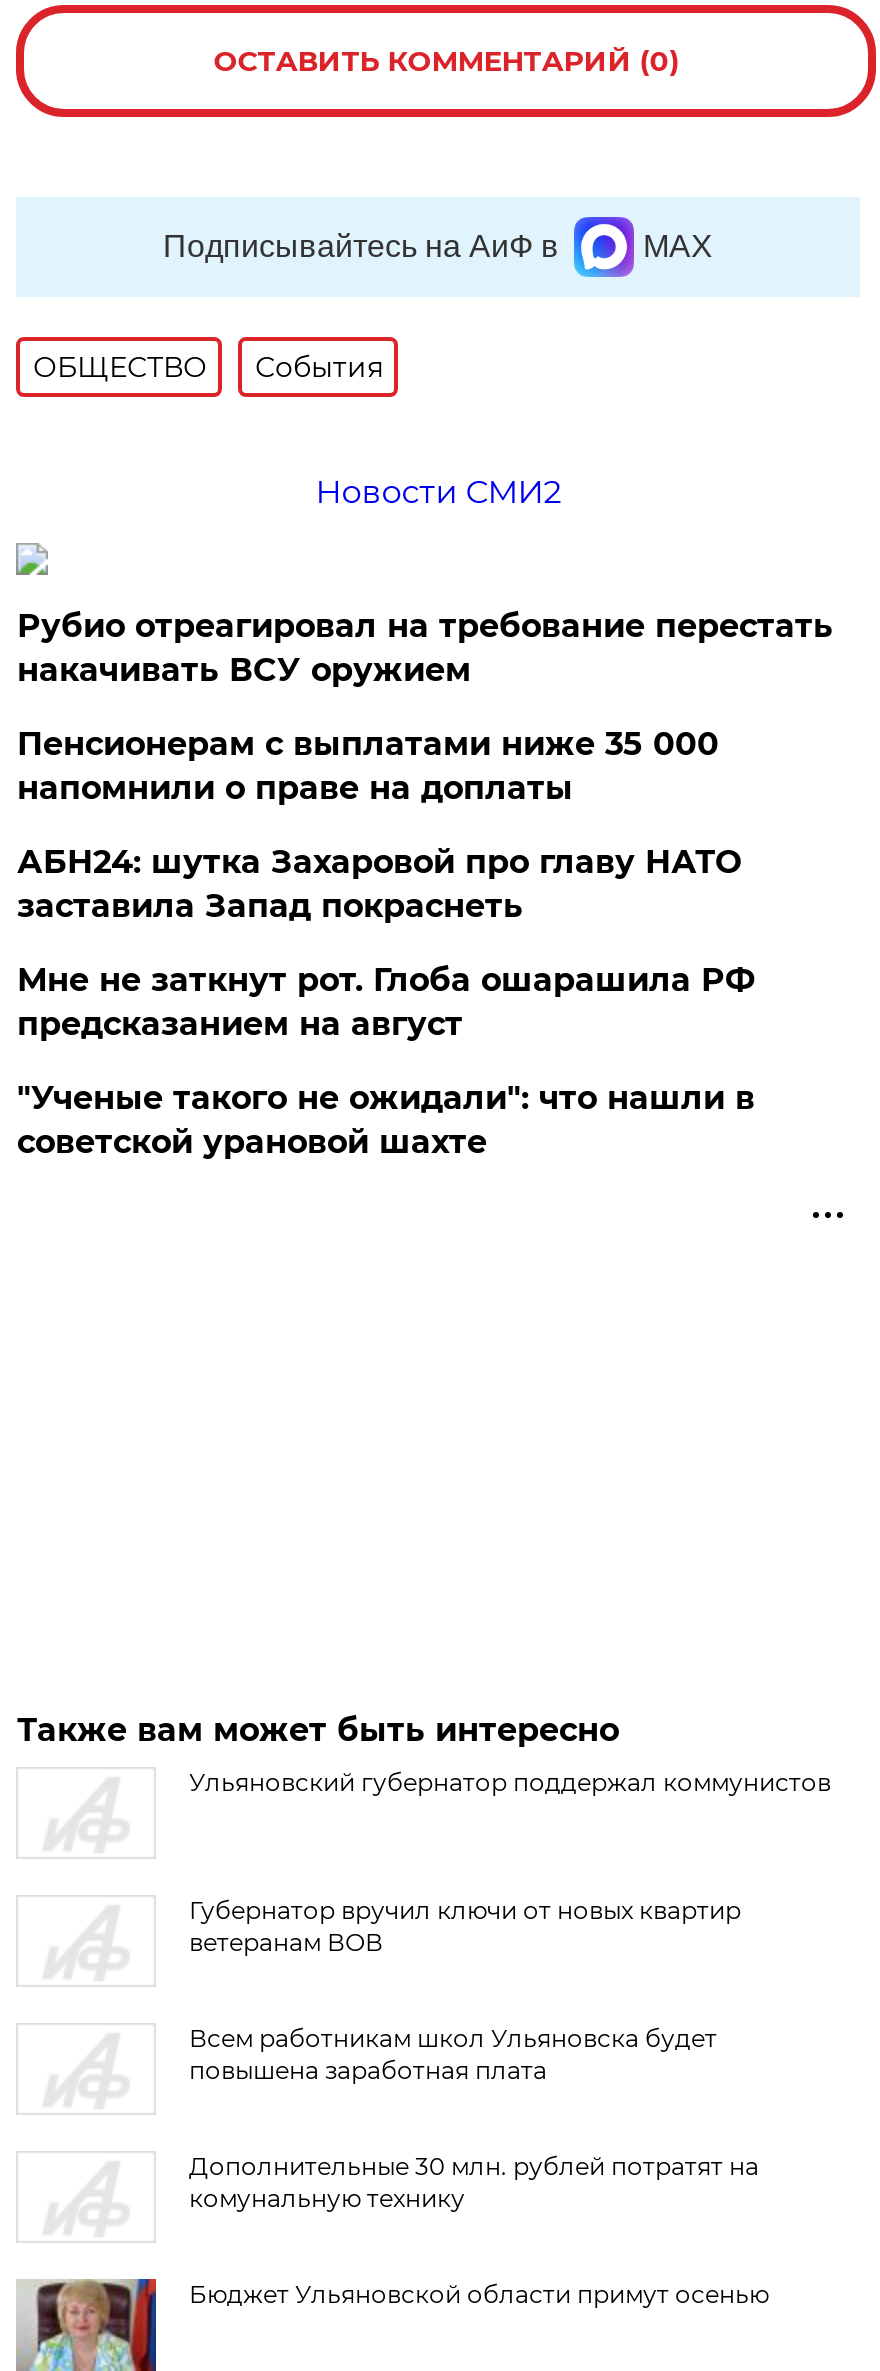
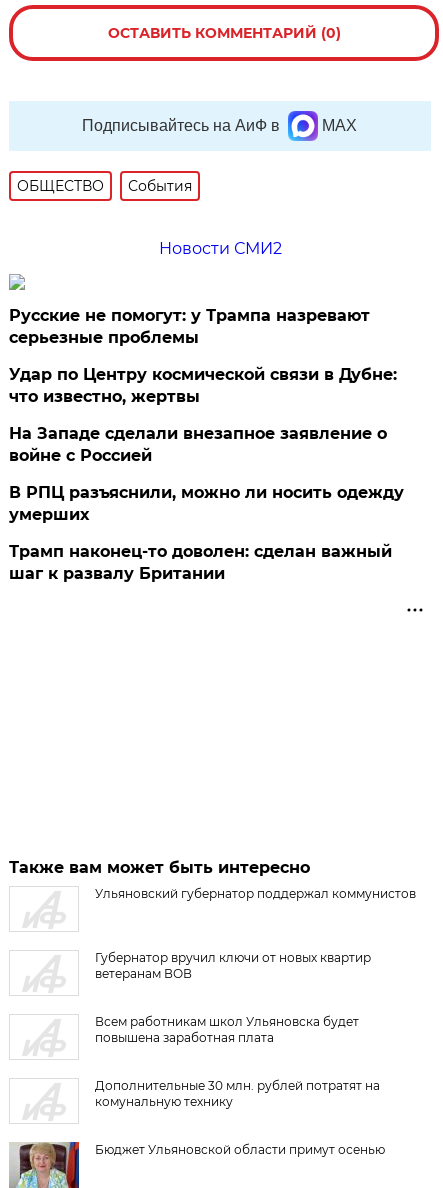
- Рубио отреагировал на требование перестать
- накачивать ВСУ оружием
+ Русские не помогут: у Трампа назревают
+ серьезные проблемы

- Пенсионерам с выплатами ниже 35 000
- напомнили о праве на доплаты
+ Удар по Центру космической связи в Дубне:
+ что известно, жертвы

- АБН24: шутка Захаровой про главу НАТО
- заставила Запад покраснеть
+ На Западе сделали внезапное заявление о
+ войне с Россией

- Мне не заткнут рот. Глоба ошарашила РФ
- предсказанием на август
+ В РПЦ разъяснили, можно ли носить одежду
+ умерших

- "Ученые такого не ожидали": что нашли в
- советской урановой шахте
+ Трамп наконец-то доволен: сделан важный
+ шаг к развалу Британии
